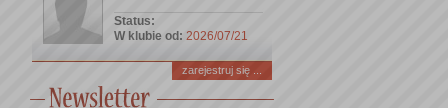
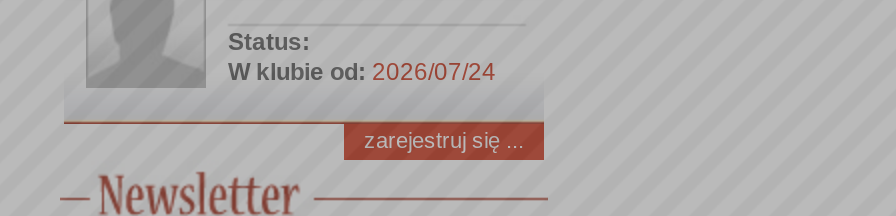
- W klubie od: 2026/07/21
+ W klubie od: 2026/07/24
